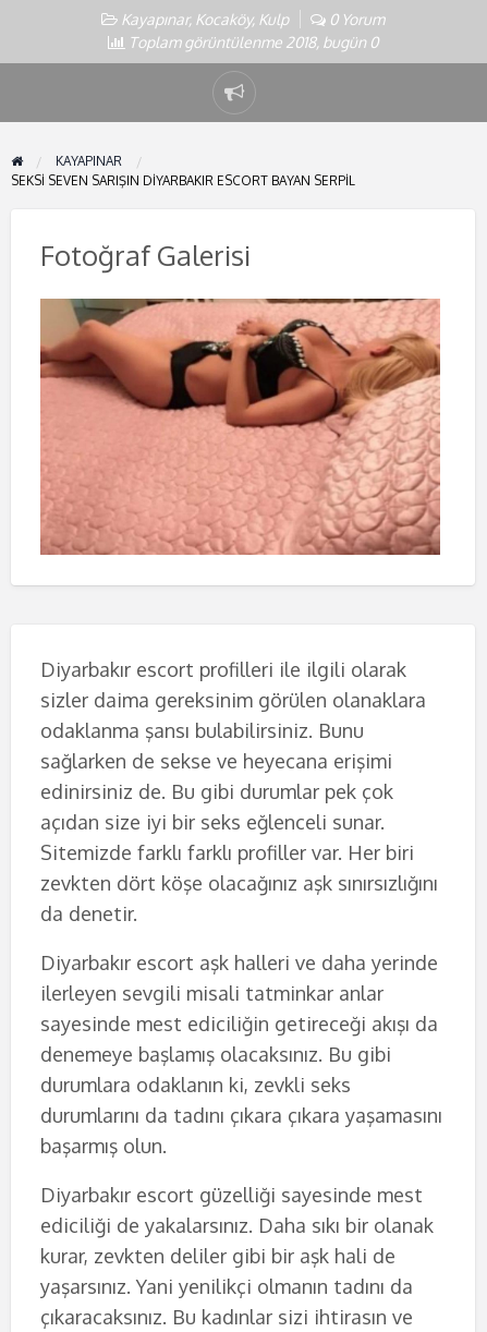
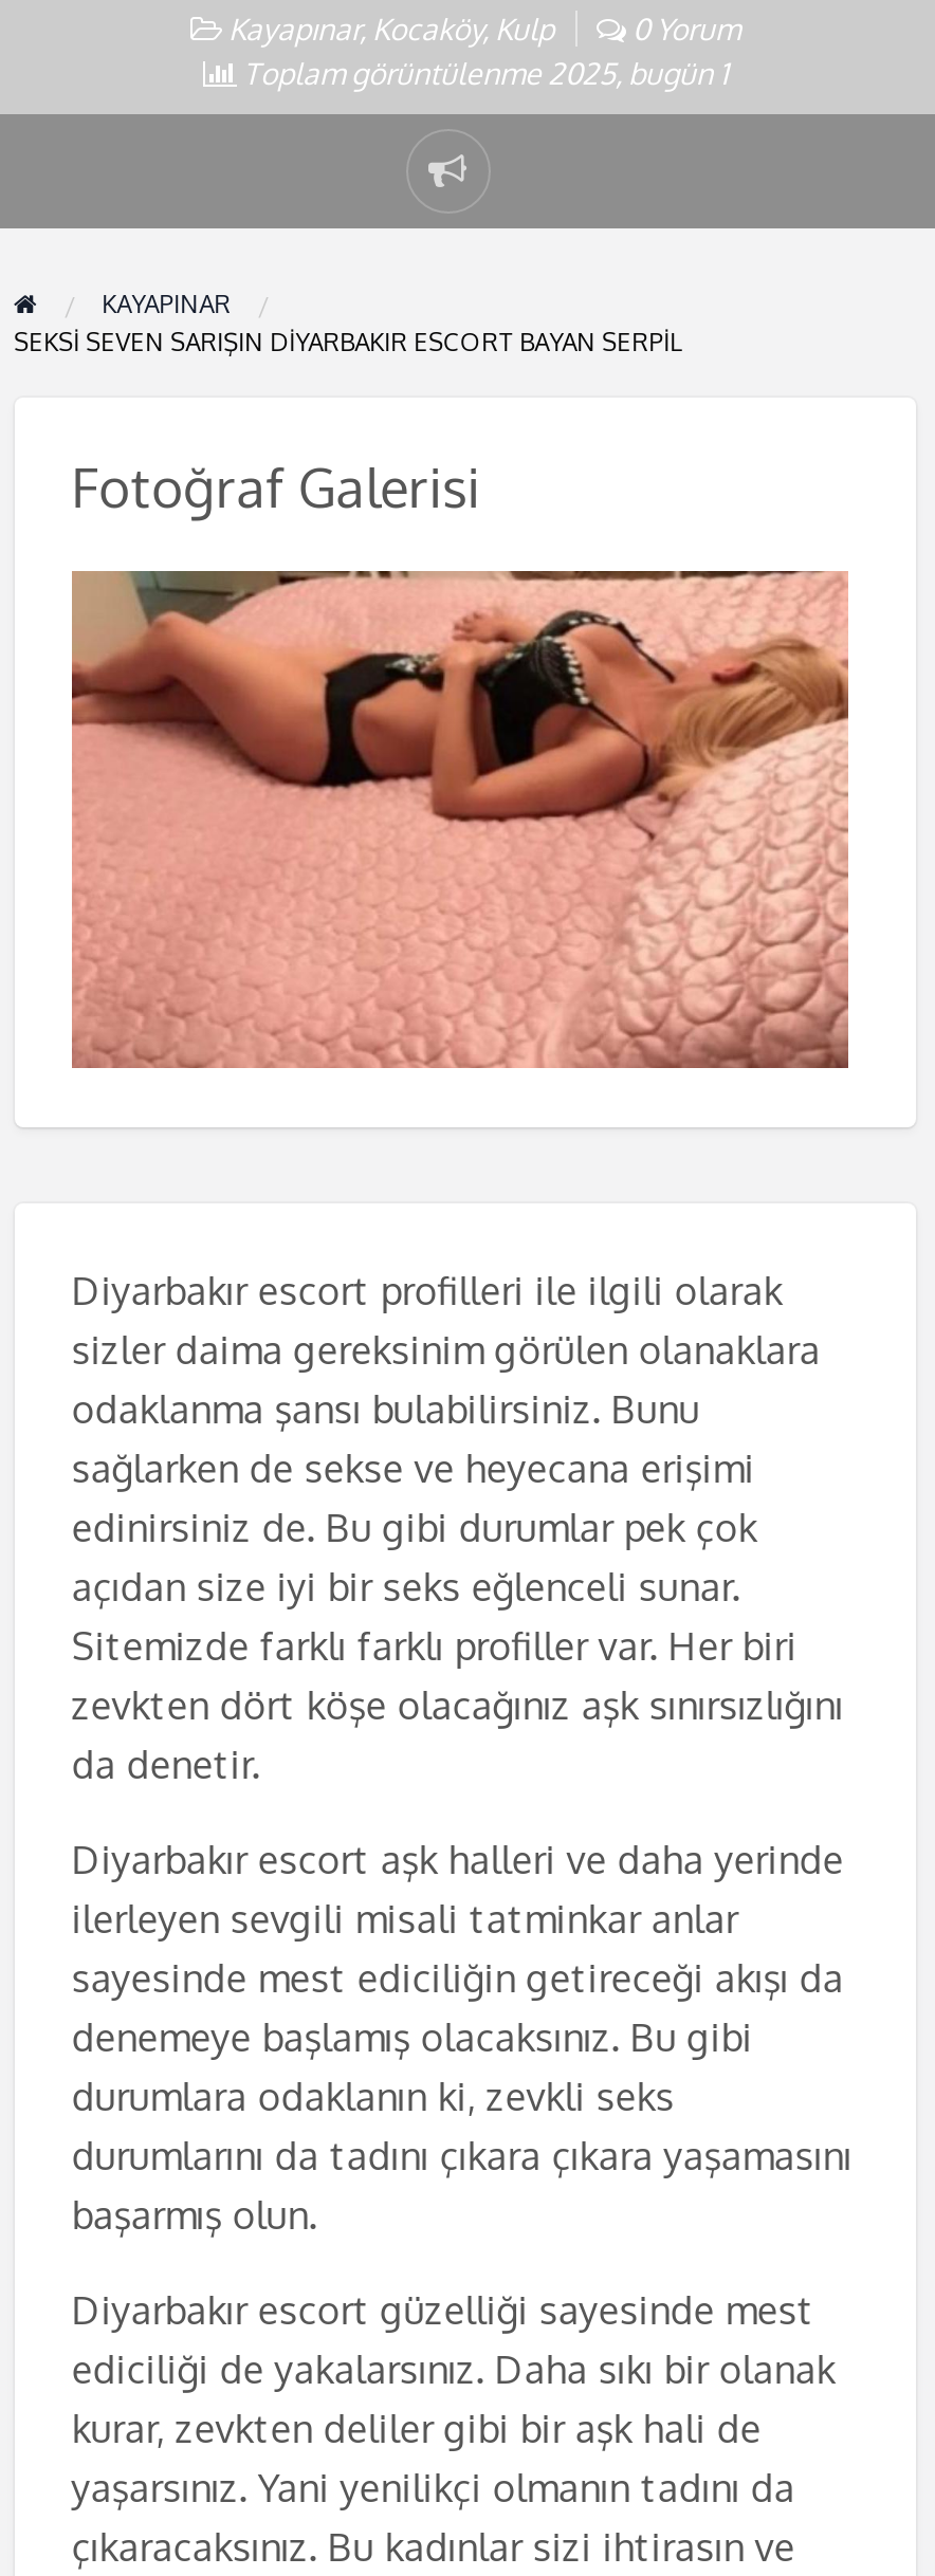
- Toplam görüntülenme 2018, bugün 0
+ Toplam görüntülenme 2025, bugün 1
